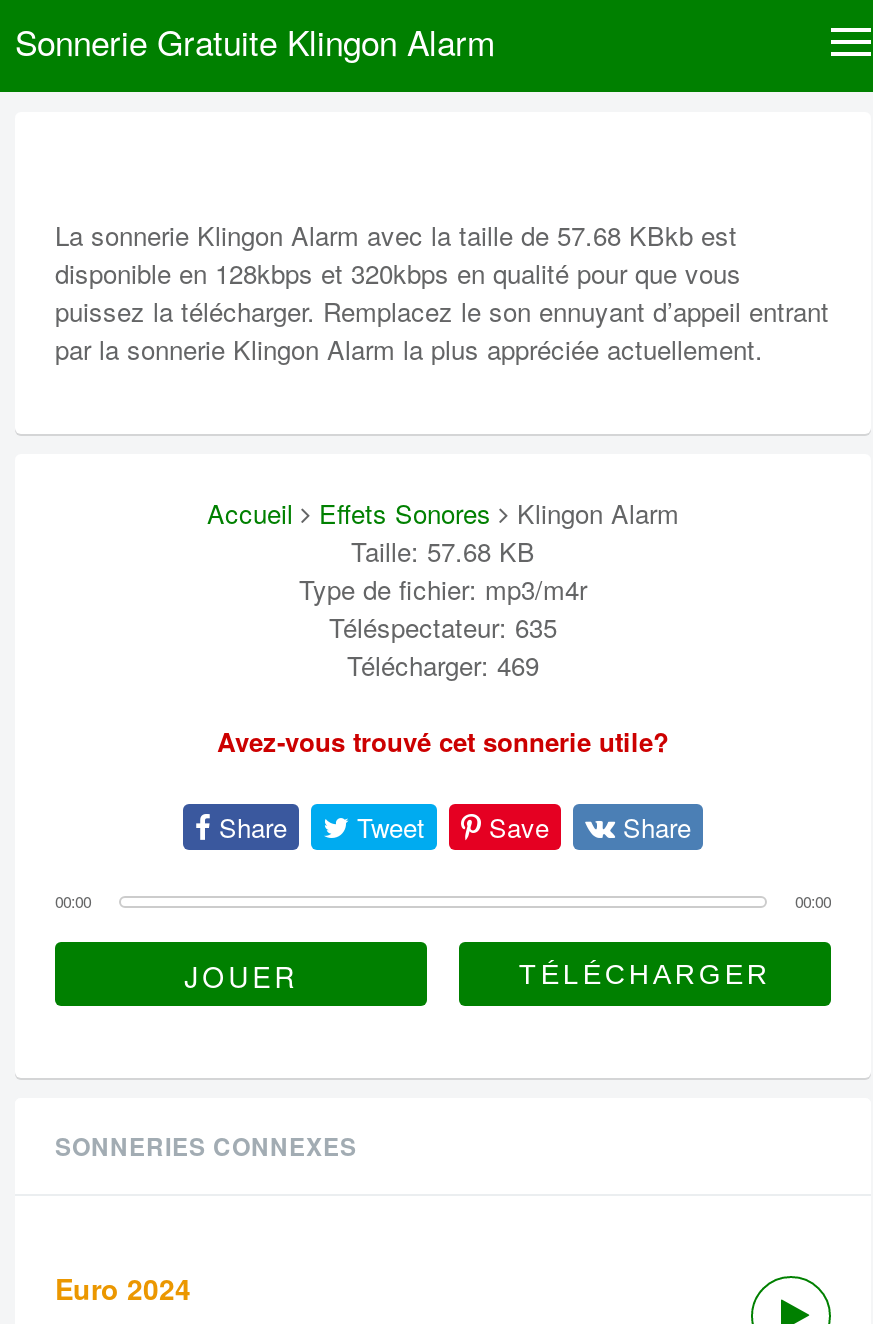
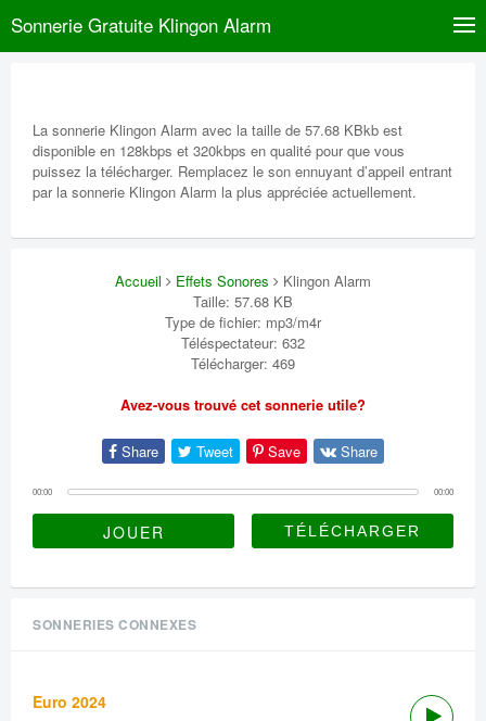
- Téléspectateur: 635
+ Téléspectateur: 632
